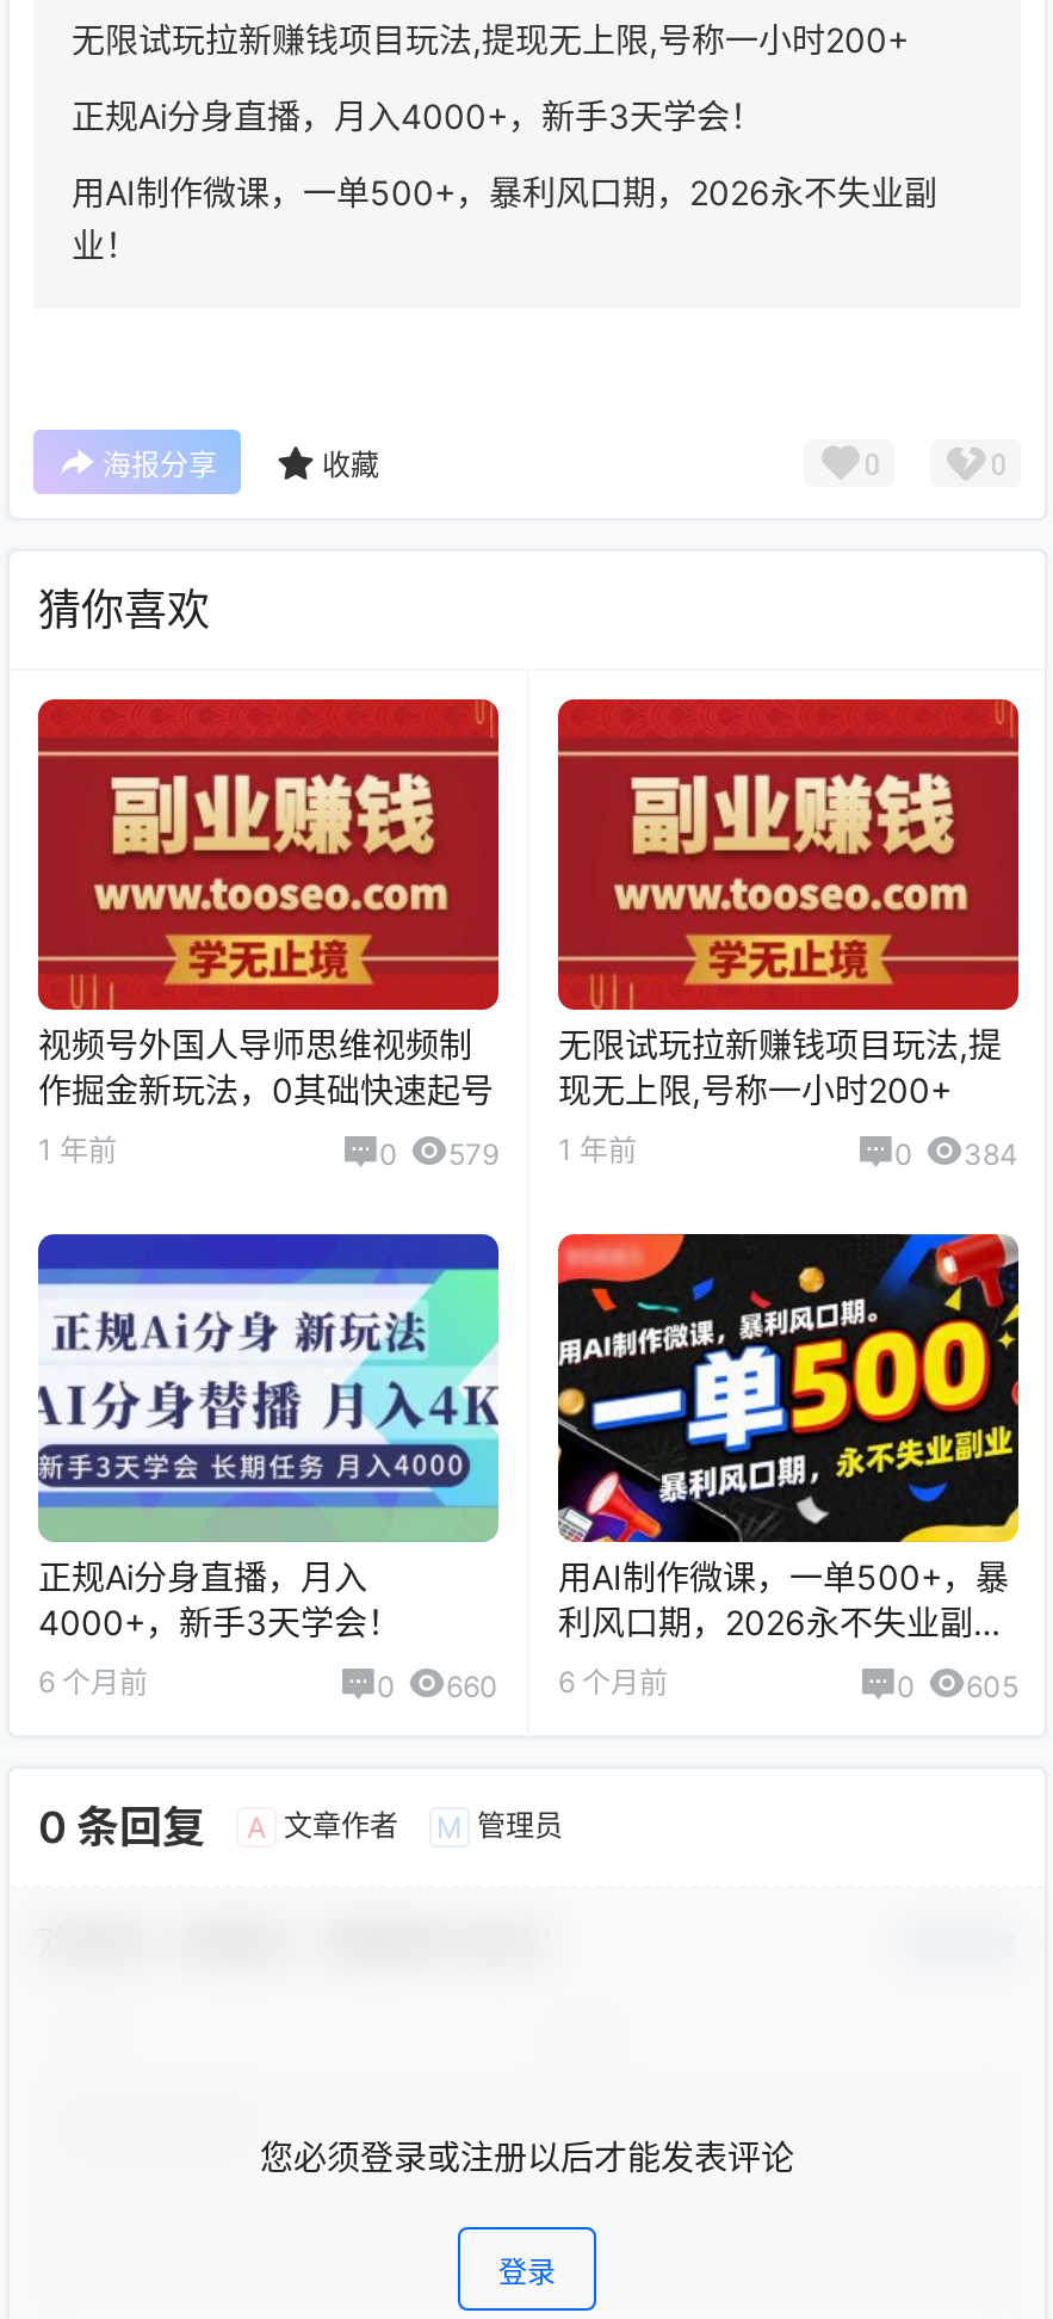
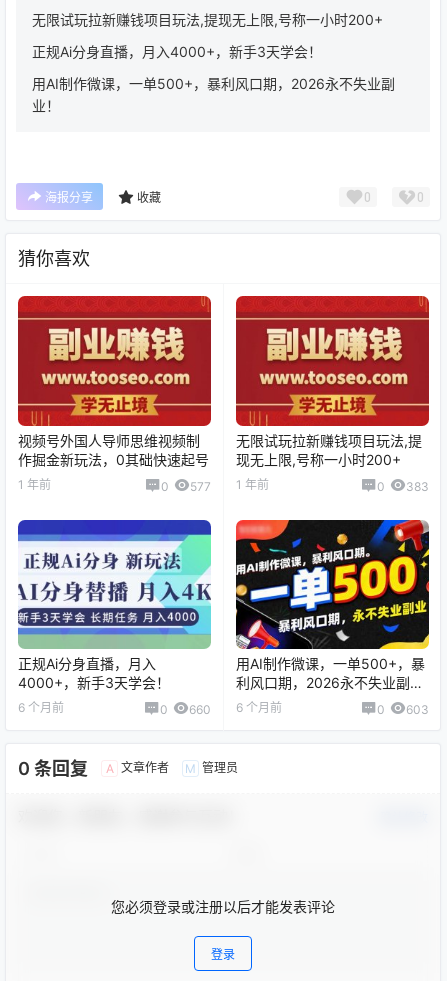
- 579
+ 577

- 384
+ 383

- 605
+ 603
